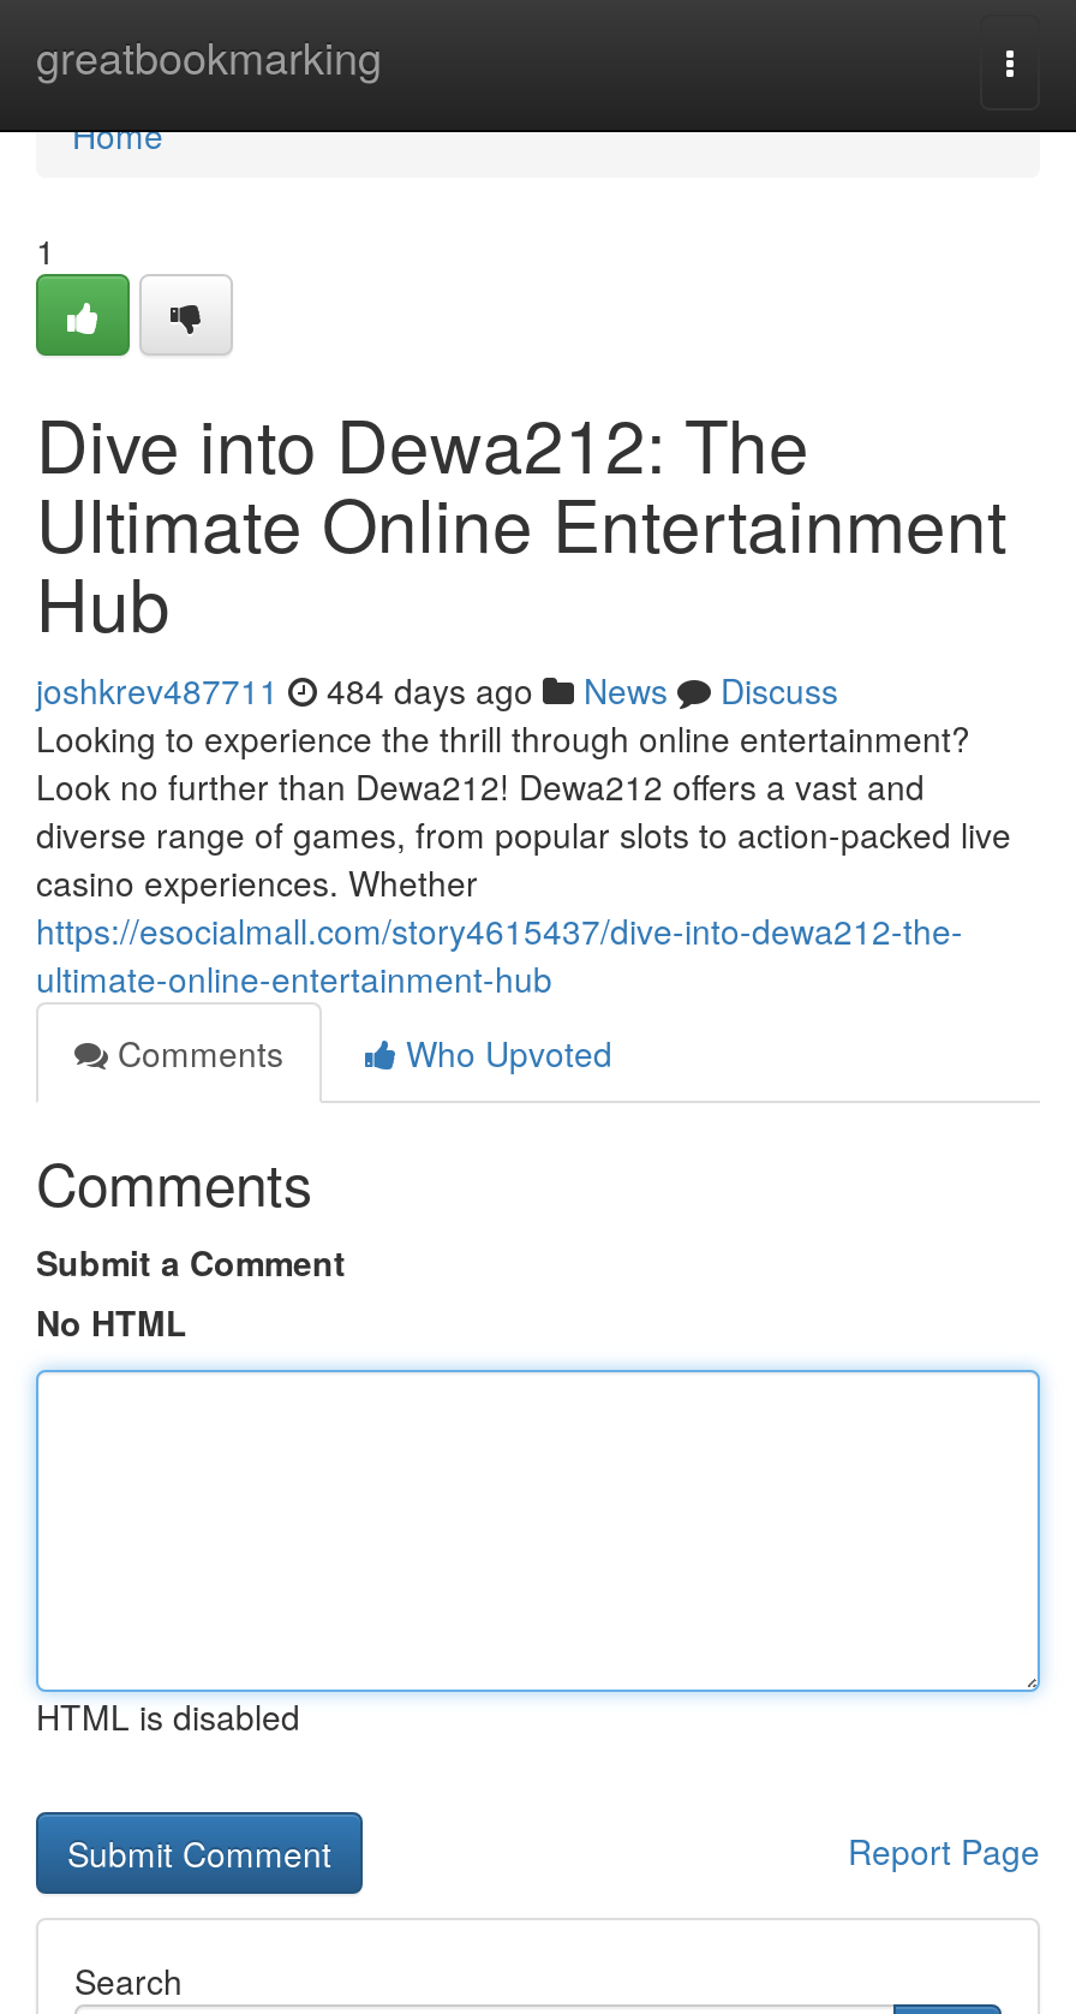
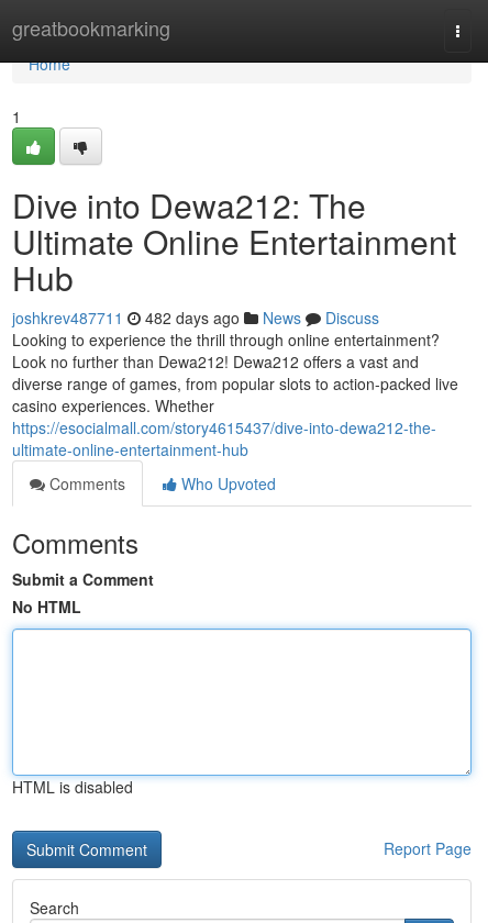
- joshkrev487711 484 days ago News Discuss
+ joshkrev487711 482 days ago News Discuss
